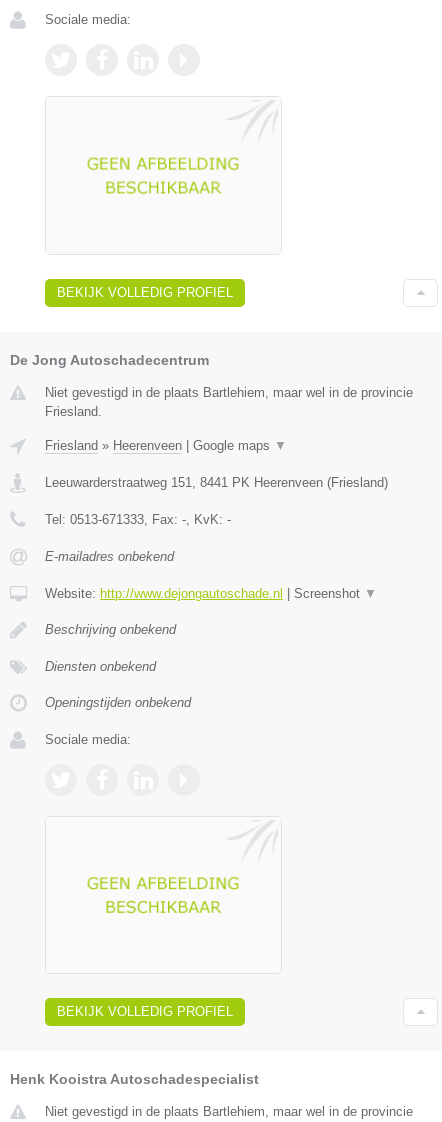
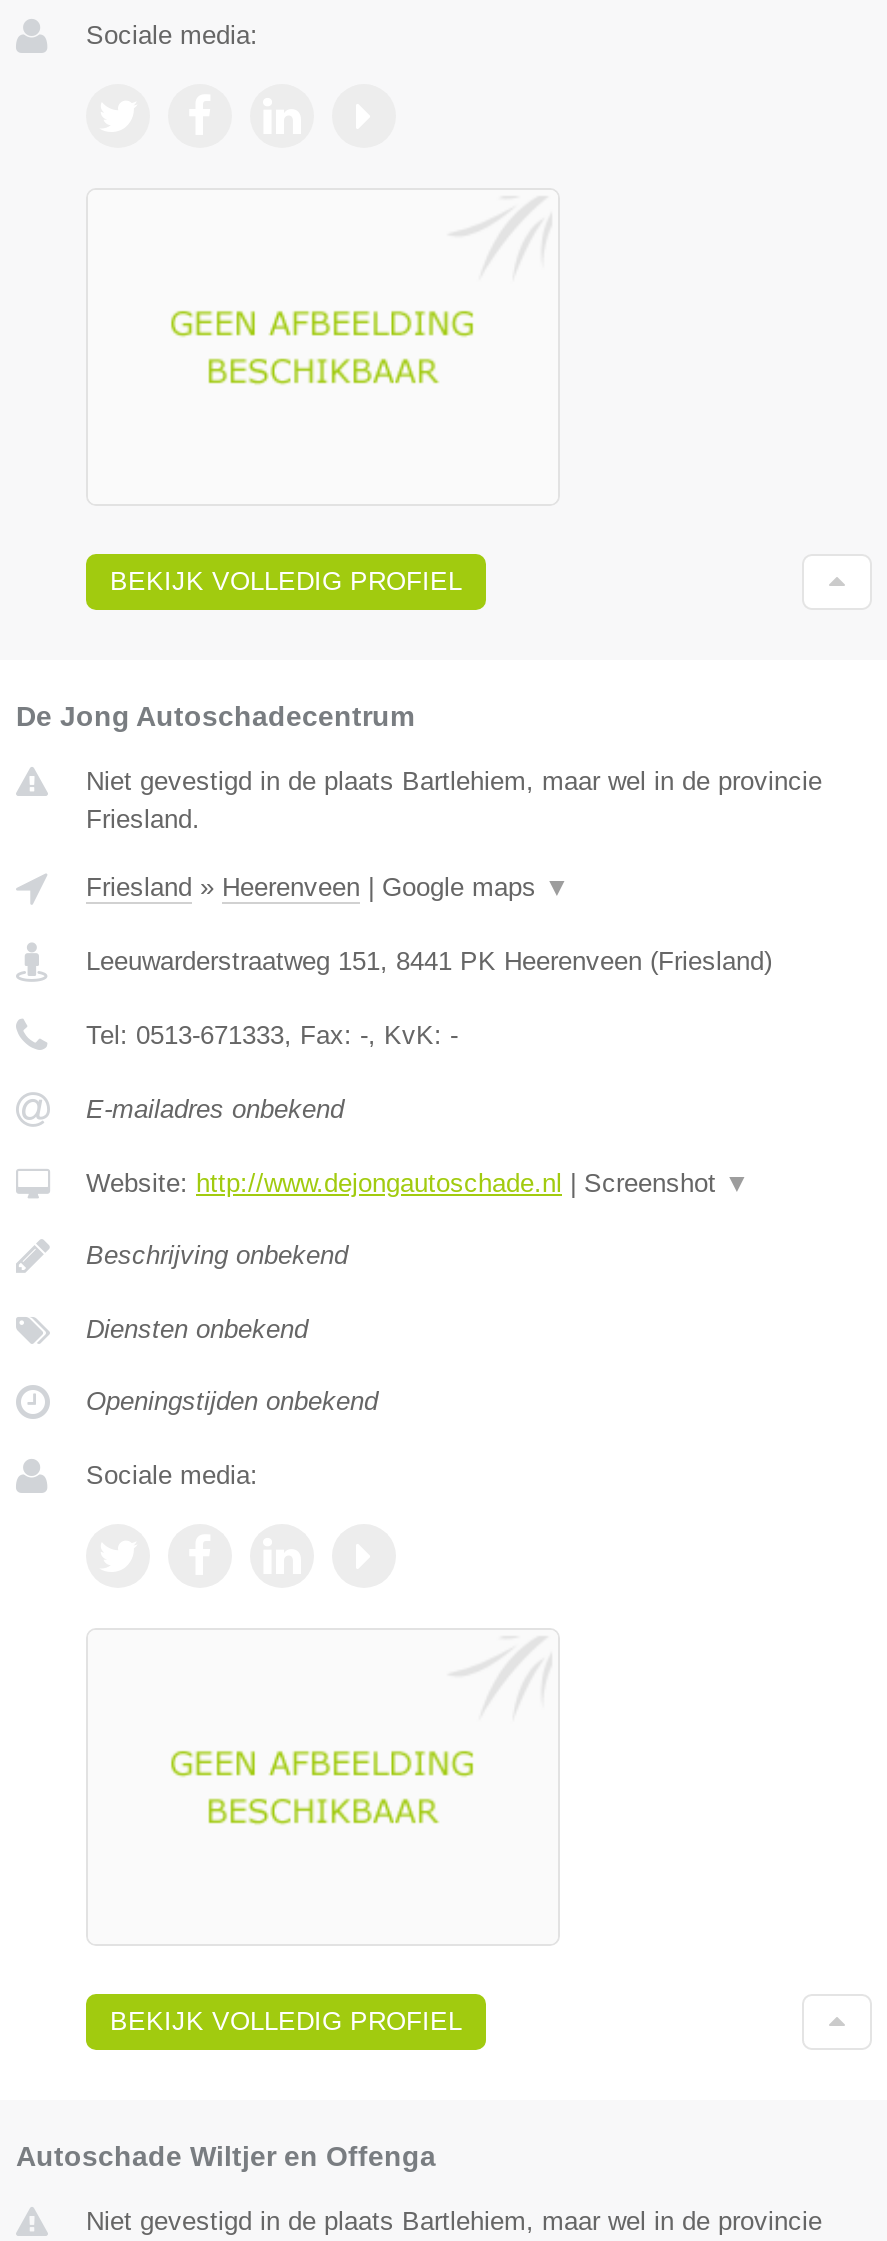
- Henk Kooistra Autoschadespecialist
+ Autoschade Wiltjer en Offenga
